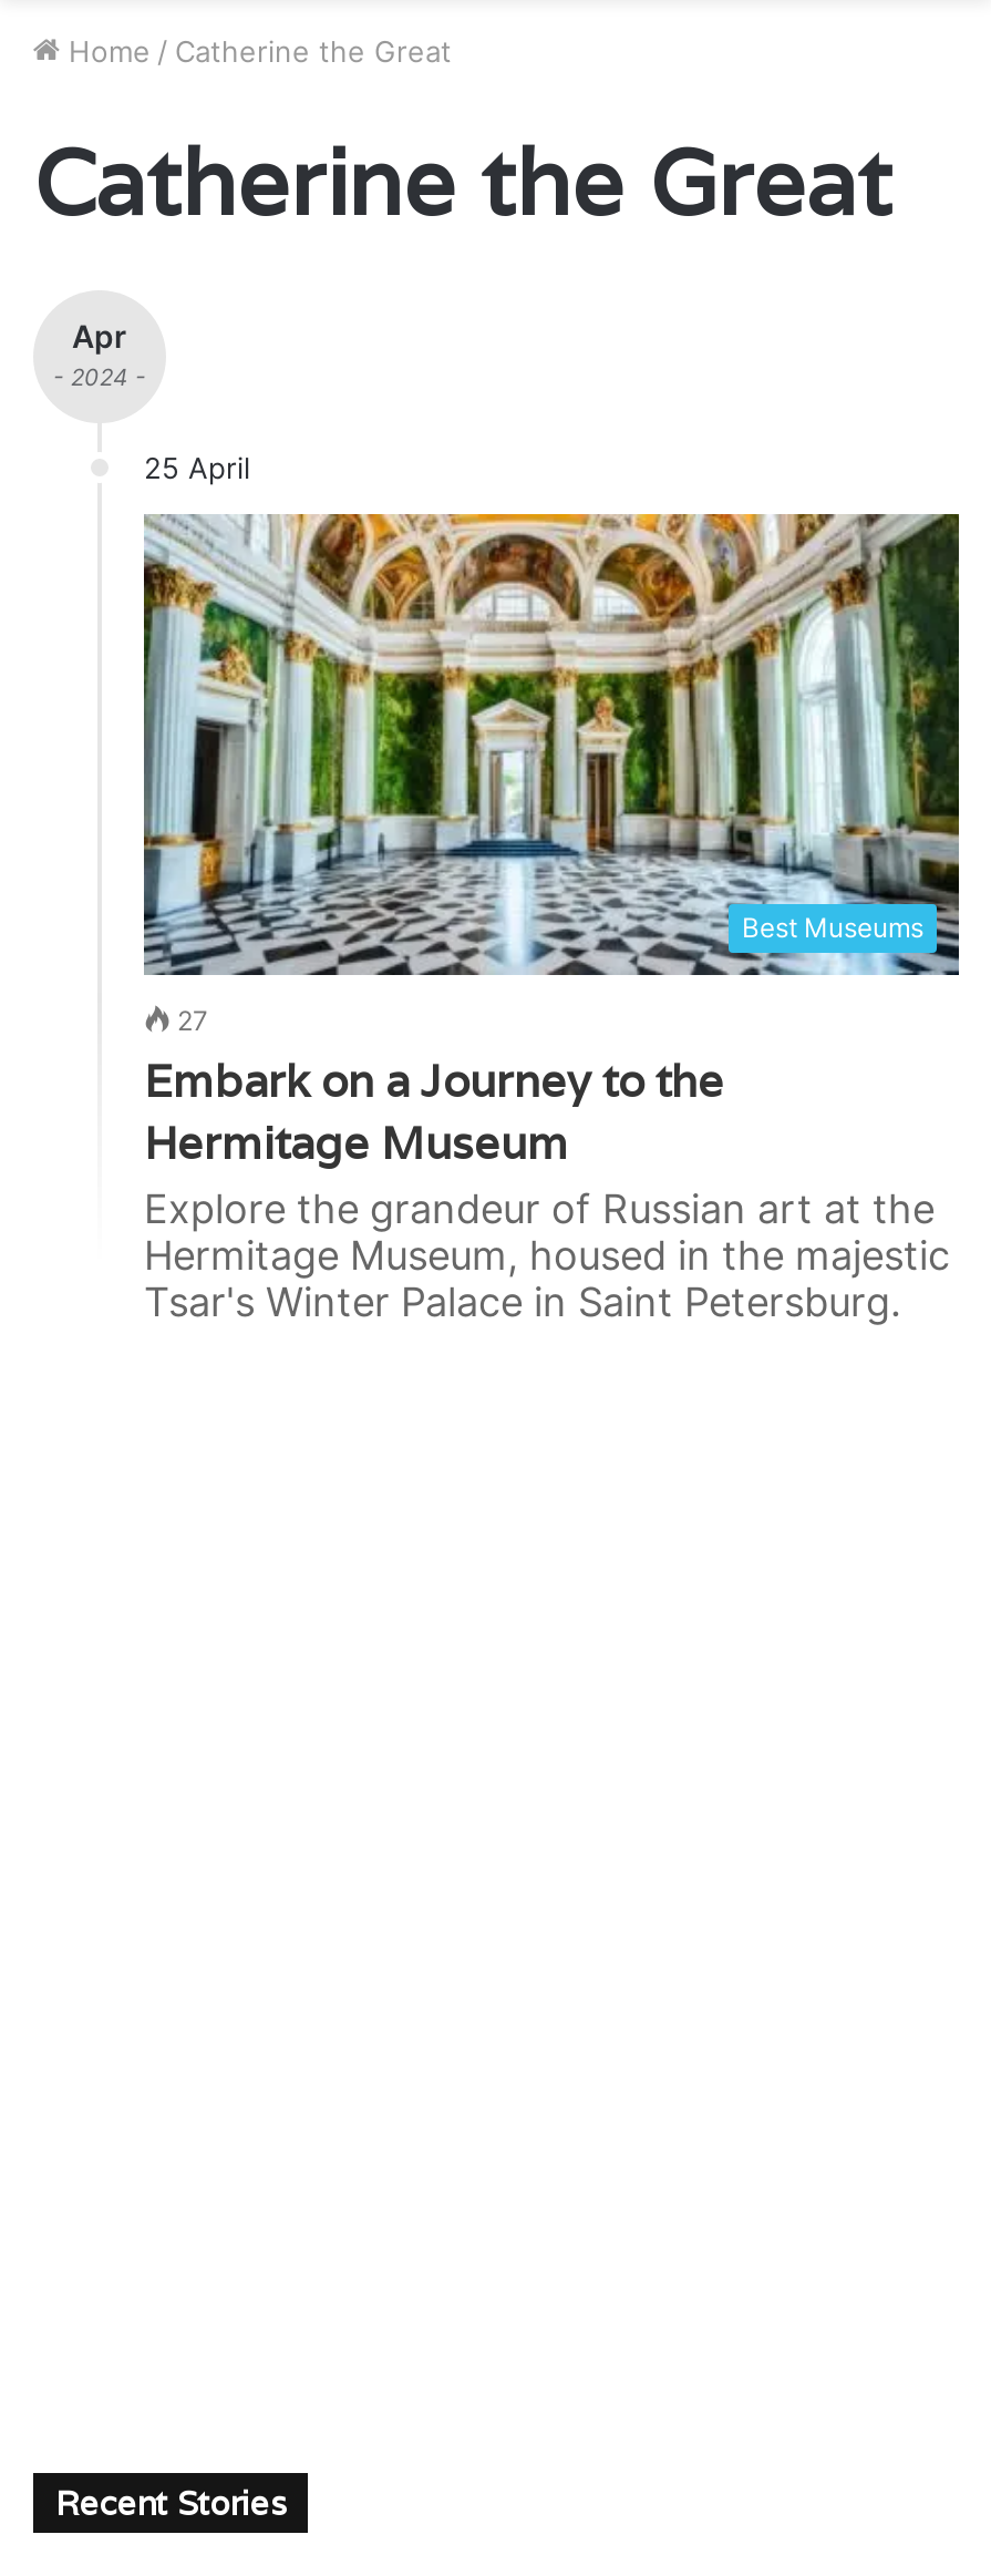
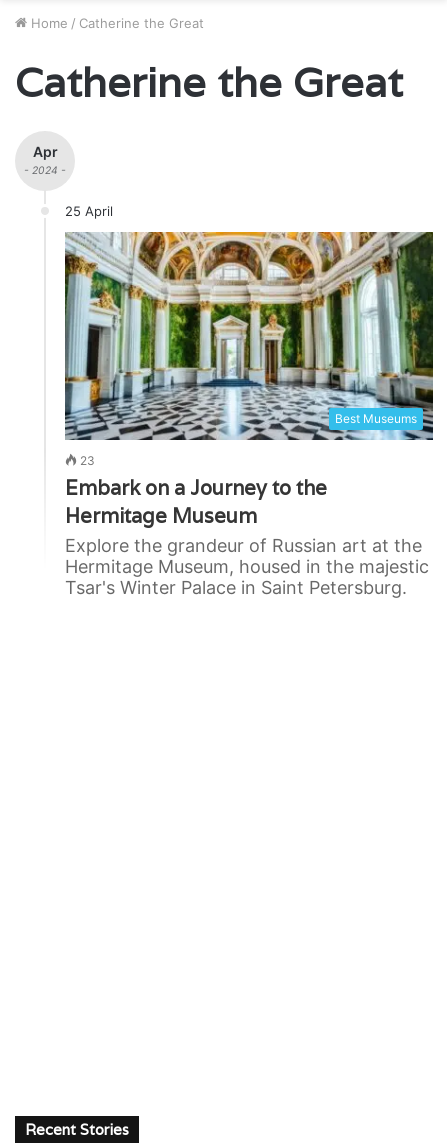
- 27
+ 23
